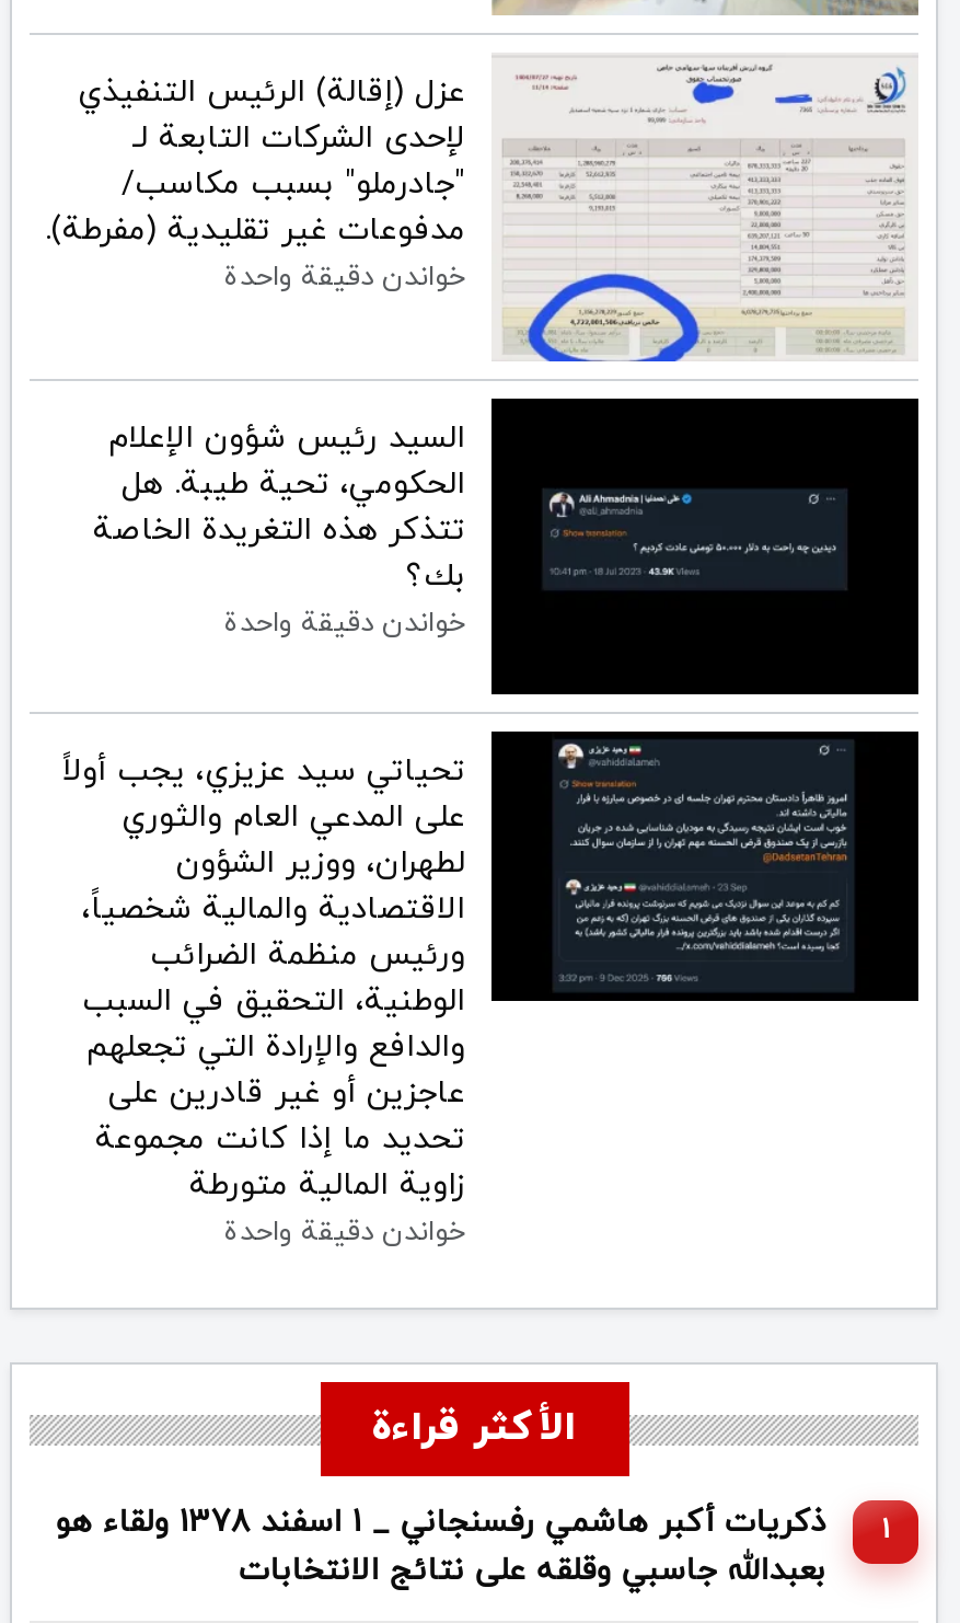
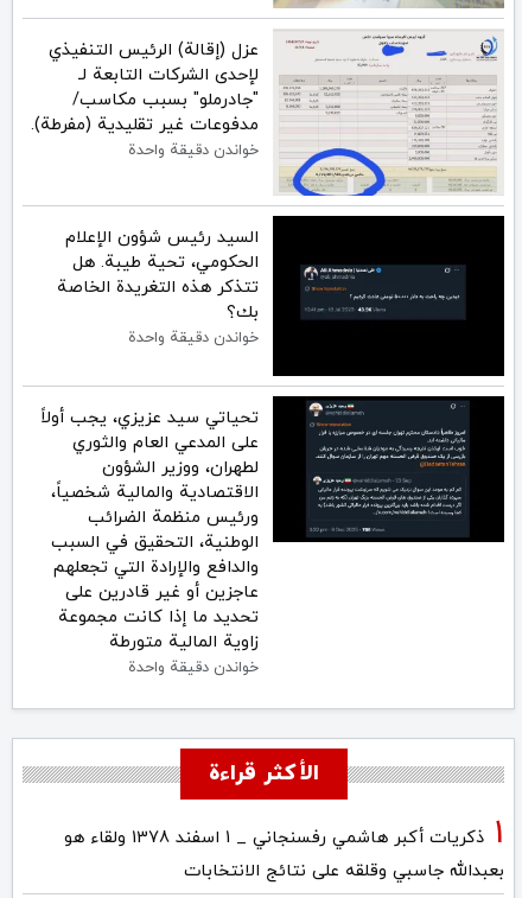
- 1
